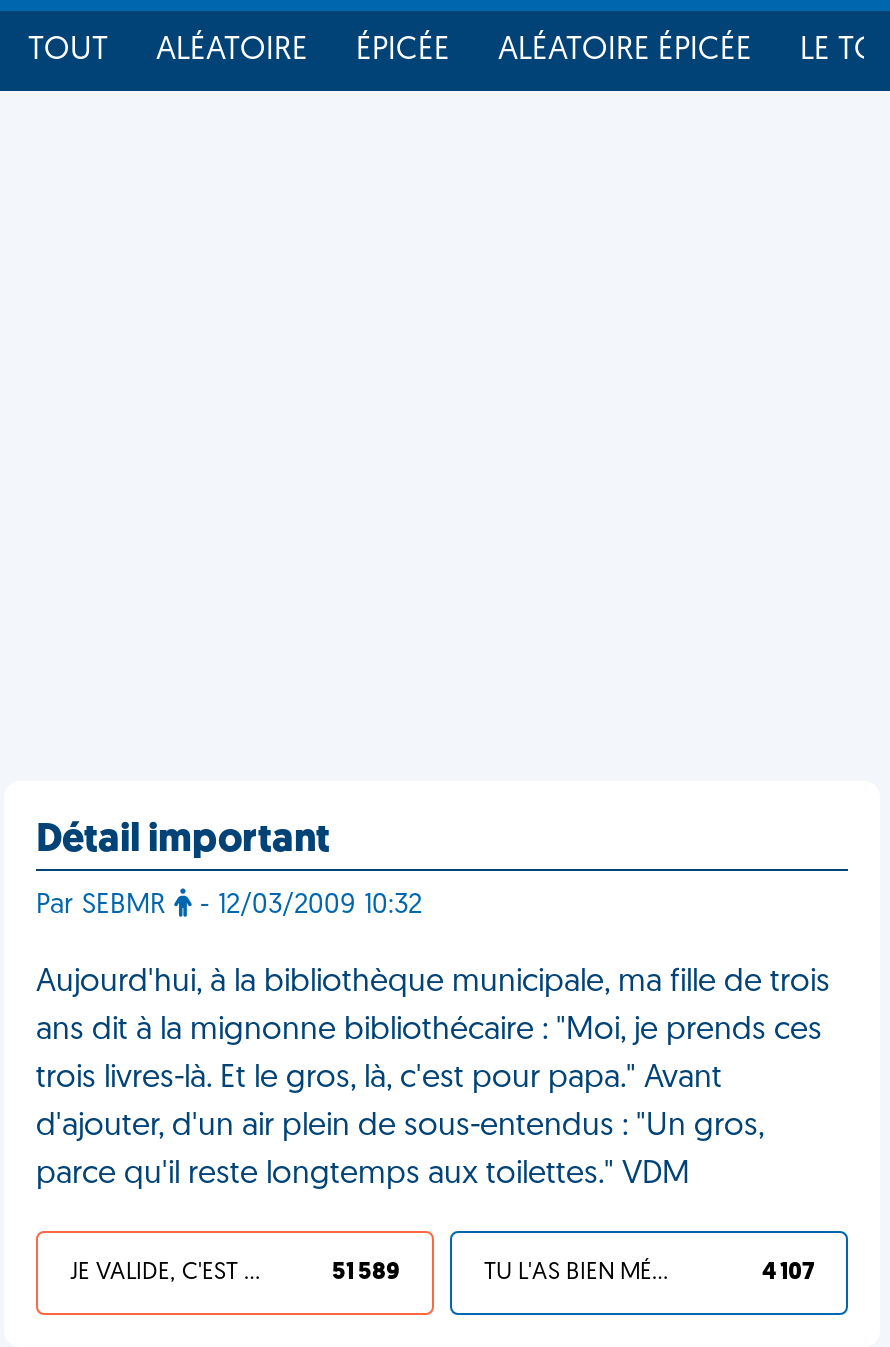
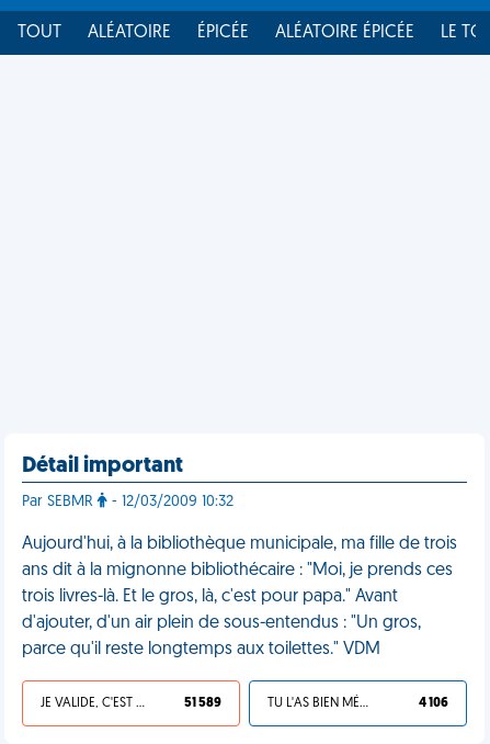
- 4 107
+ 4 106
